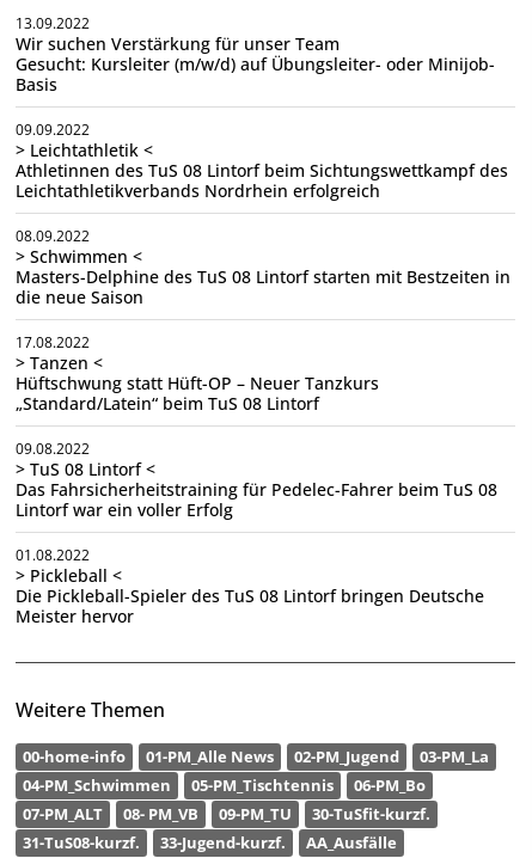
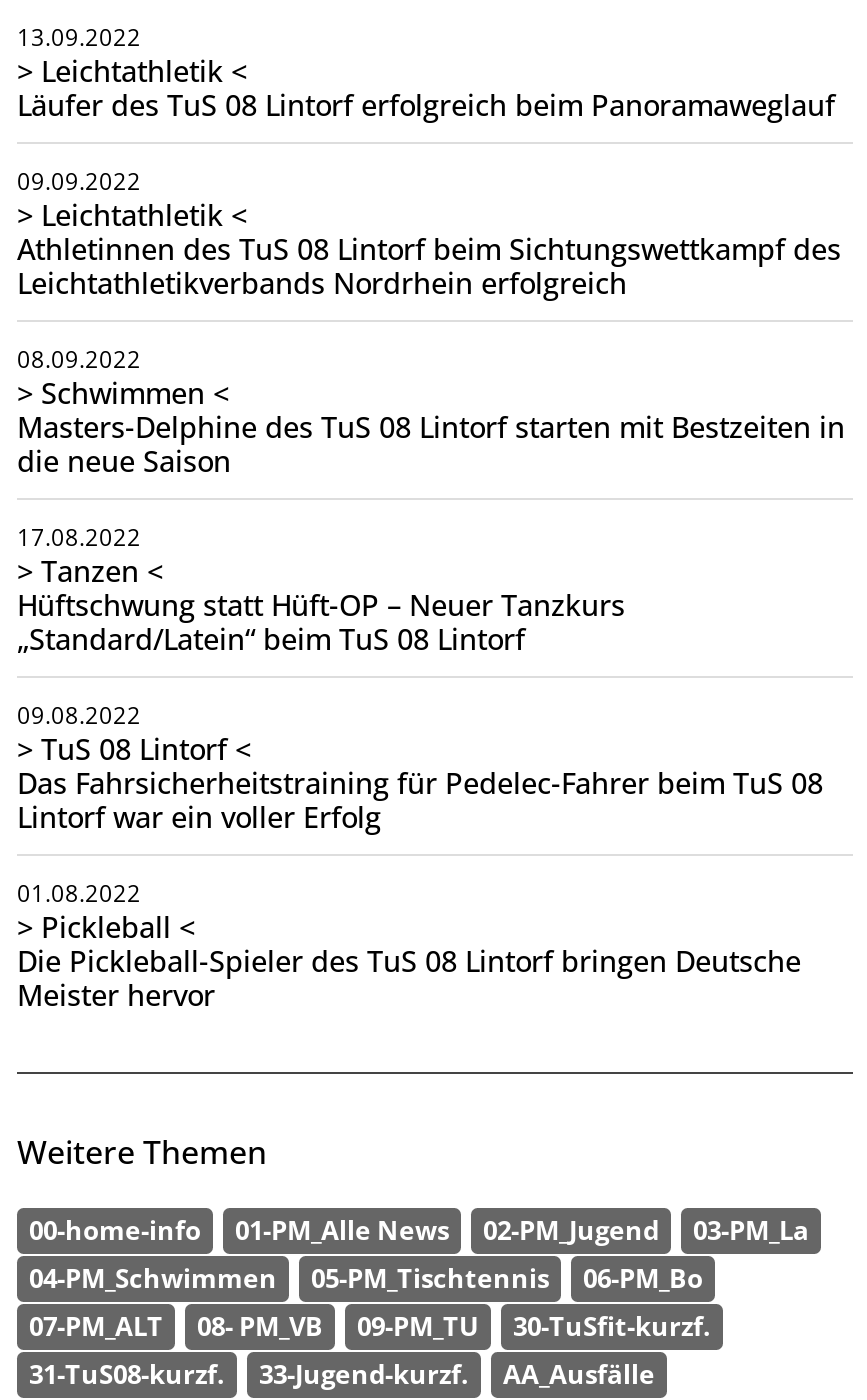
- Wir suchen Verstärkung für unser Team
- Gesucht: Kursleiter (m/w/d) auf Übungsleiter- oder Minijob-
- Basis
+ > Leichtathletik <
+ Läufer des TuS 08 Lintorf erfolgreich beim Panoramaweglauf
